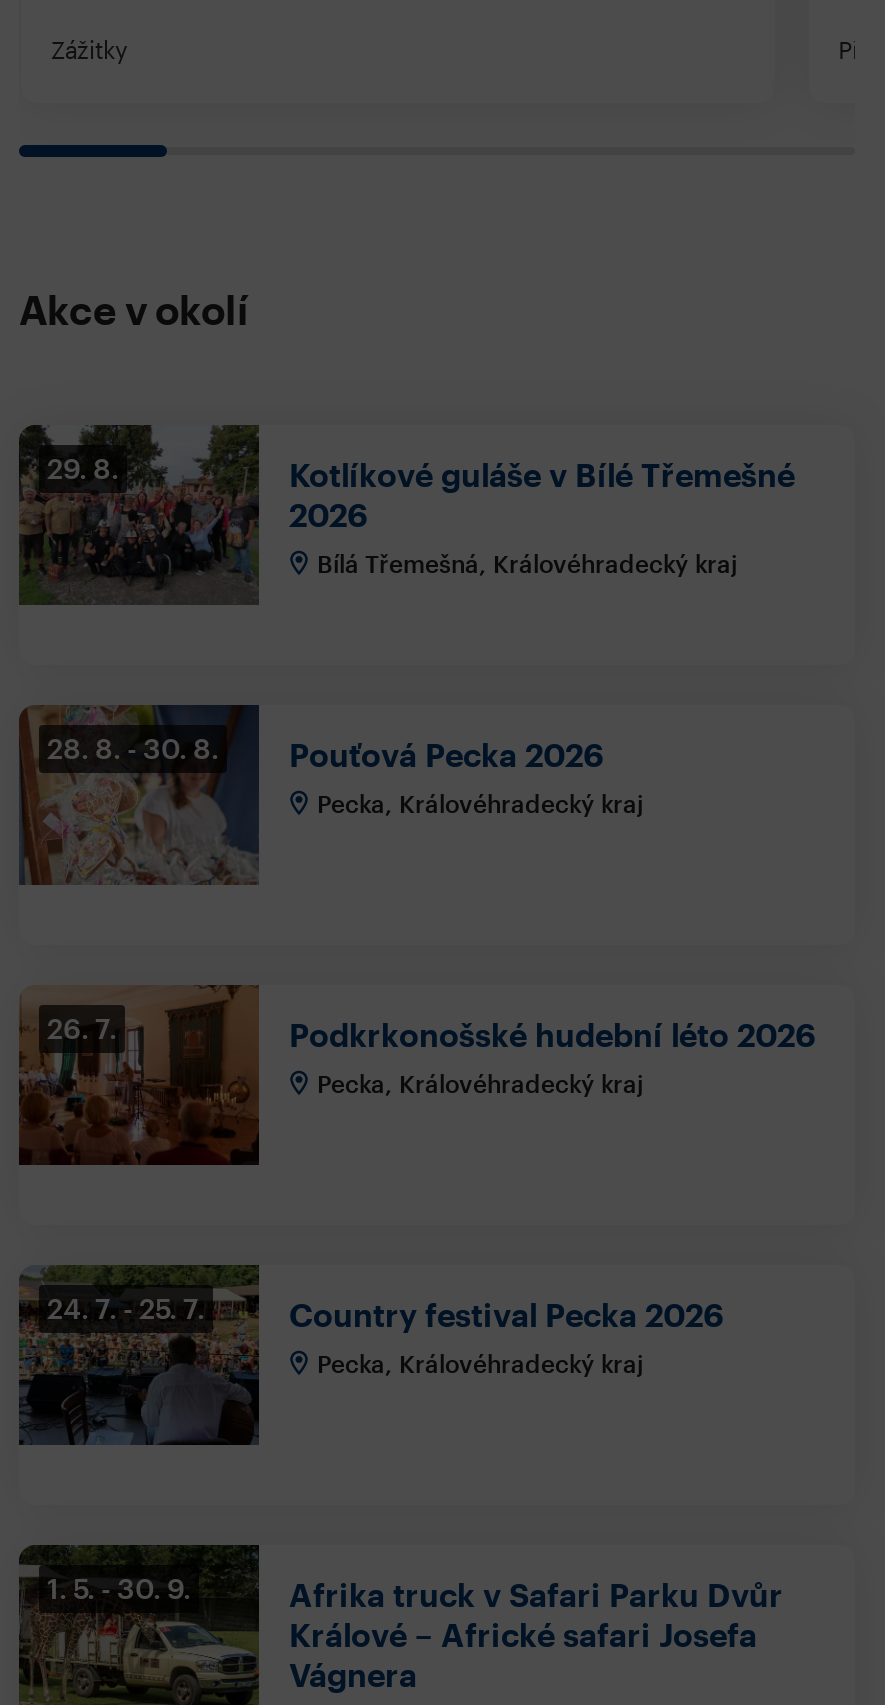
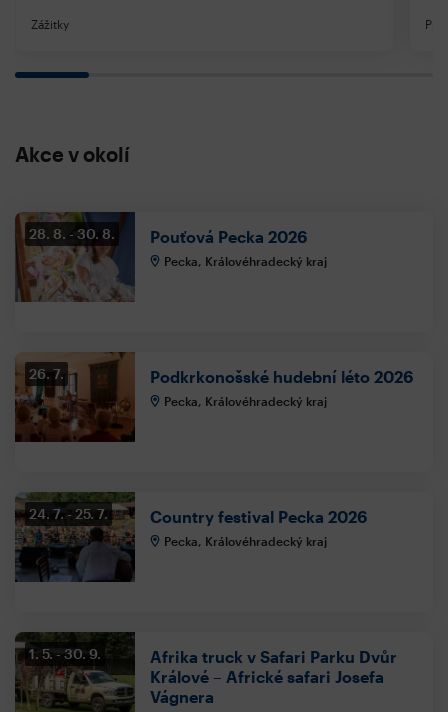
- [image]
- 29. 8.
- Kotlíkové guláše v Bílé Třemešné
- 2026
- Bílá Třemešná, Královéhradecký kraj
